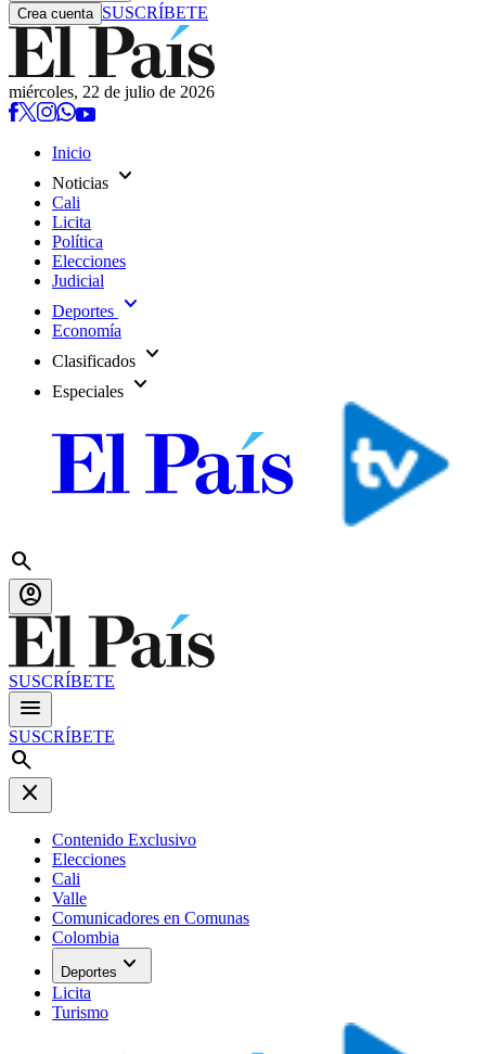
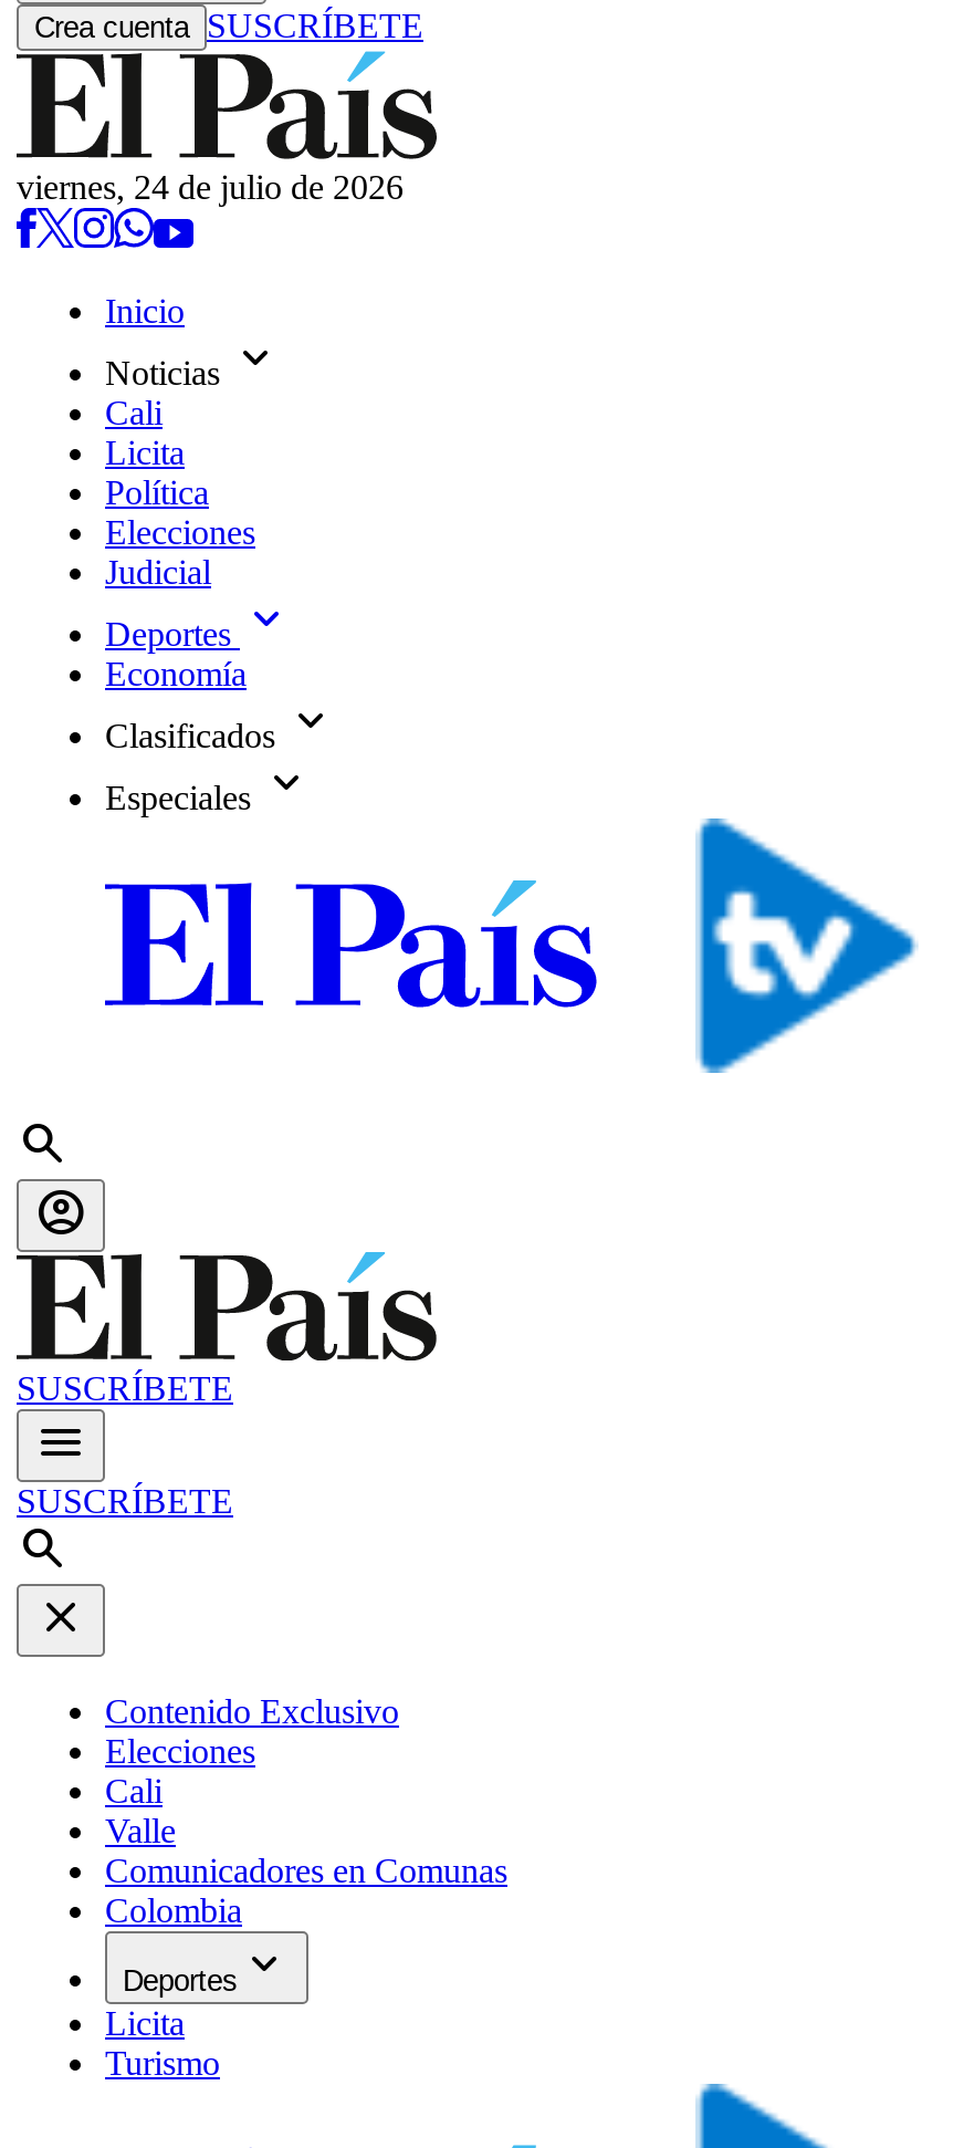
- miércoles, 22 de julio de 2026
+ viernes, 24 de julio de 2026
